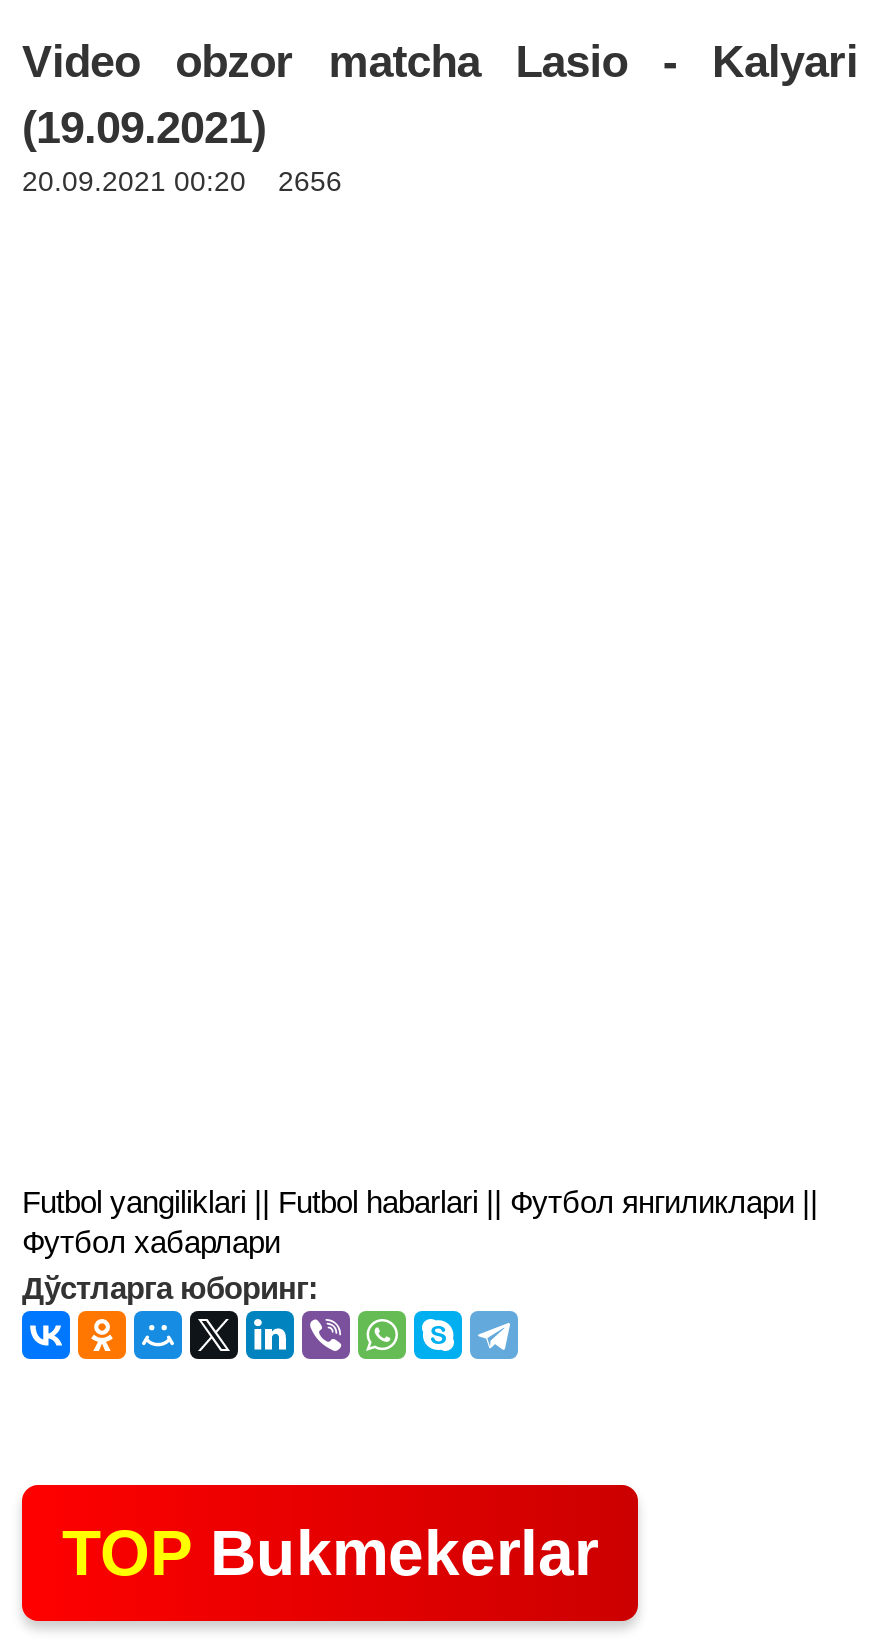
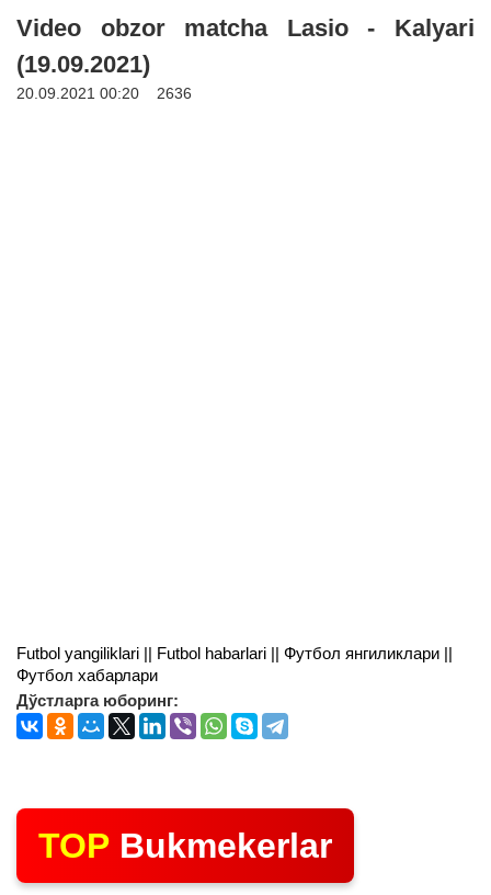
- 20.09.2021 00:20 2656
+ 20.09.2021 00:20 2636
